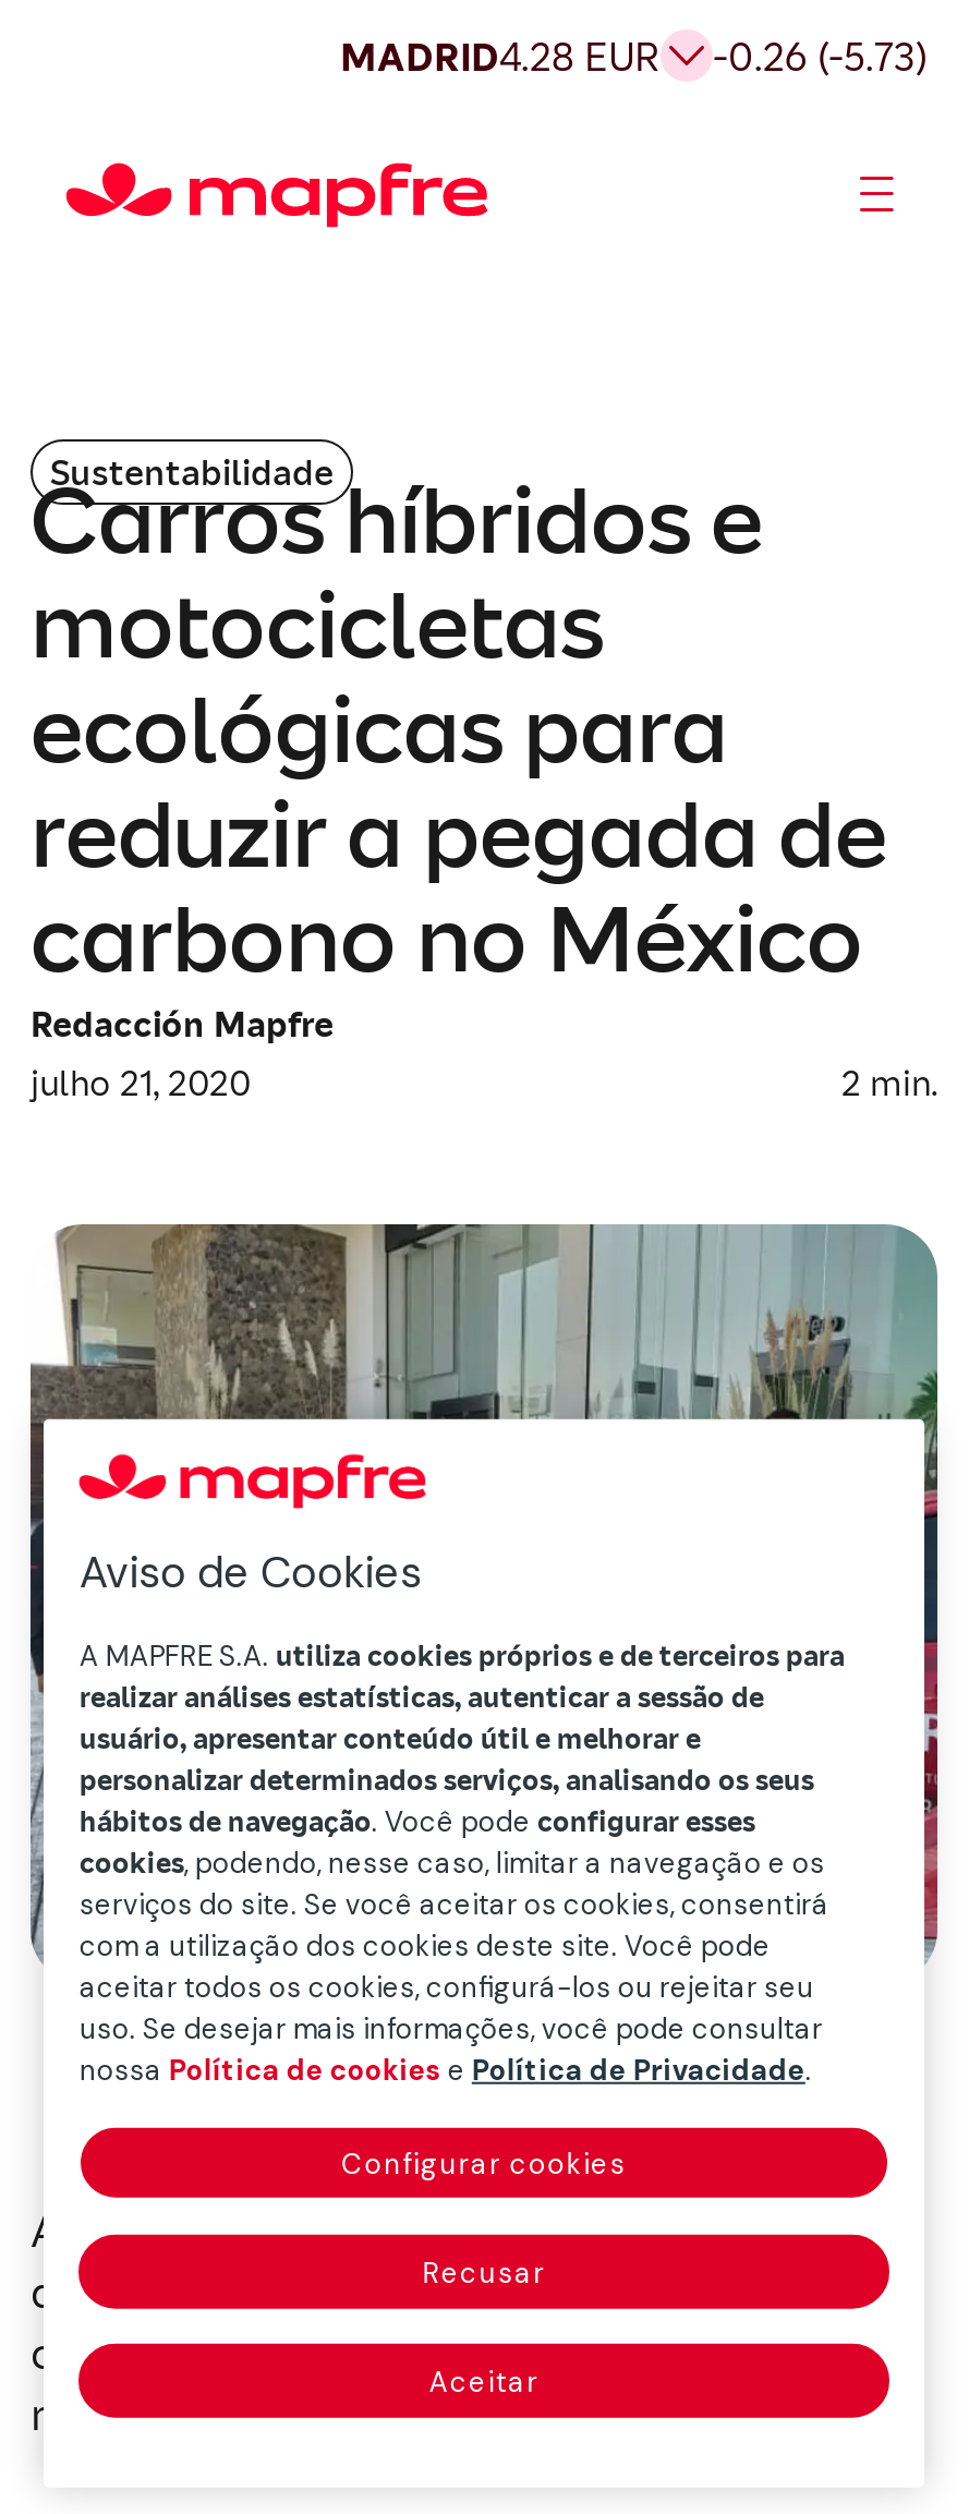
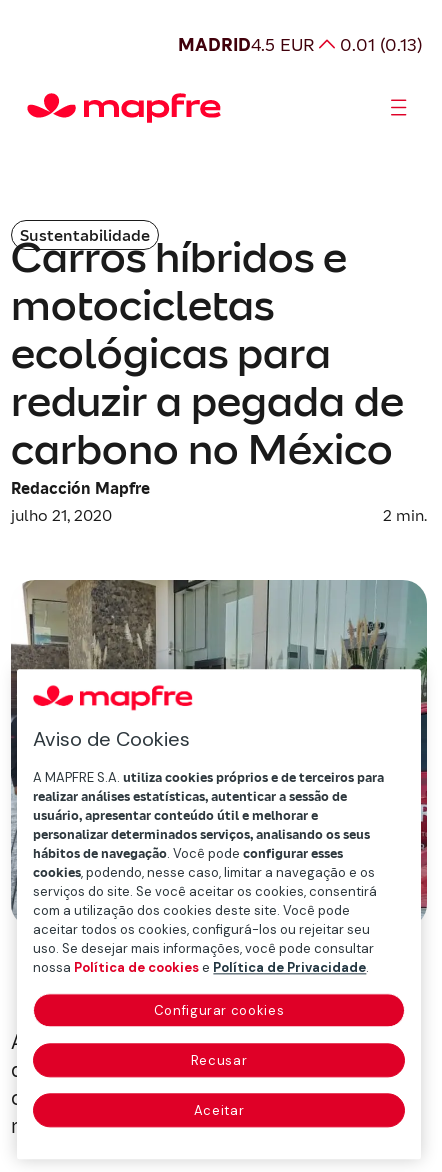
- MADRID4.28 EUR
+ MADRID4.5 EUR

- -0.26 (-5.73)
+ 0.01 (0.13)
